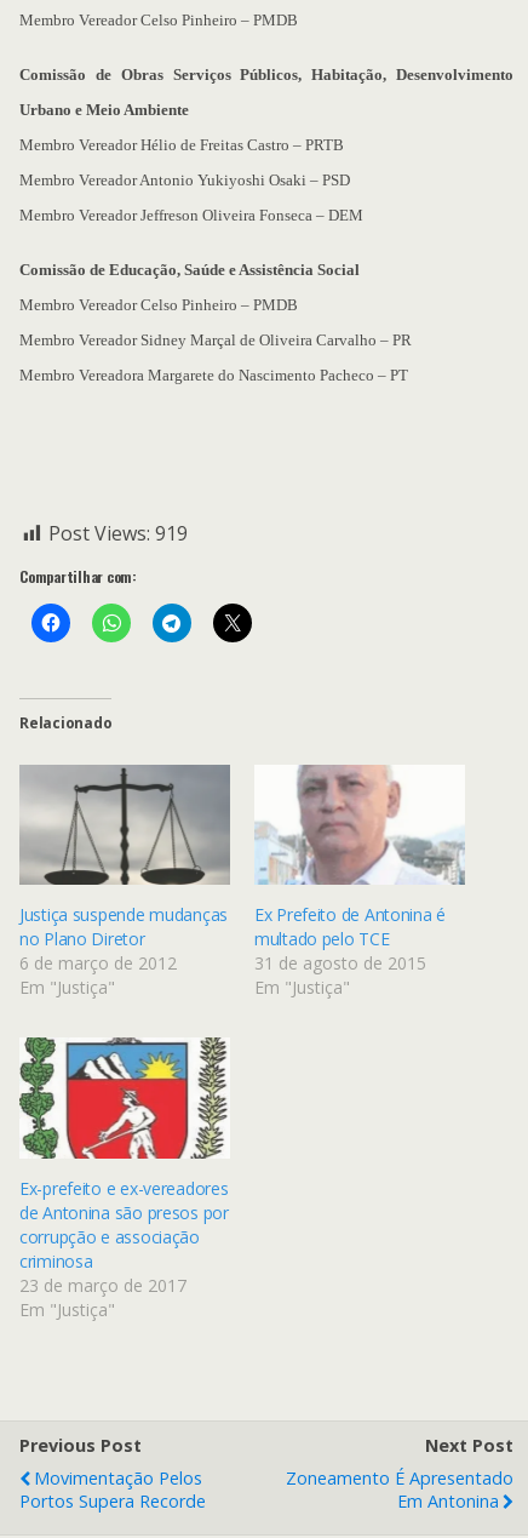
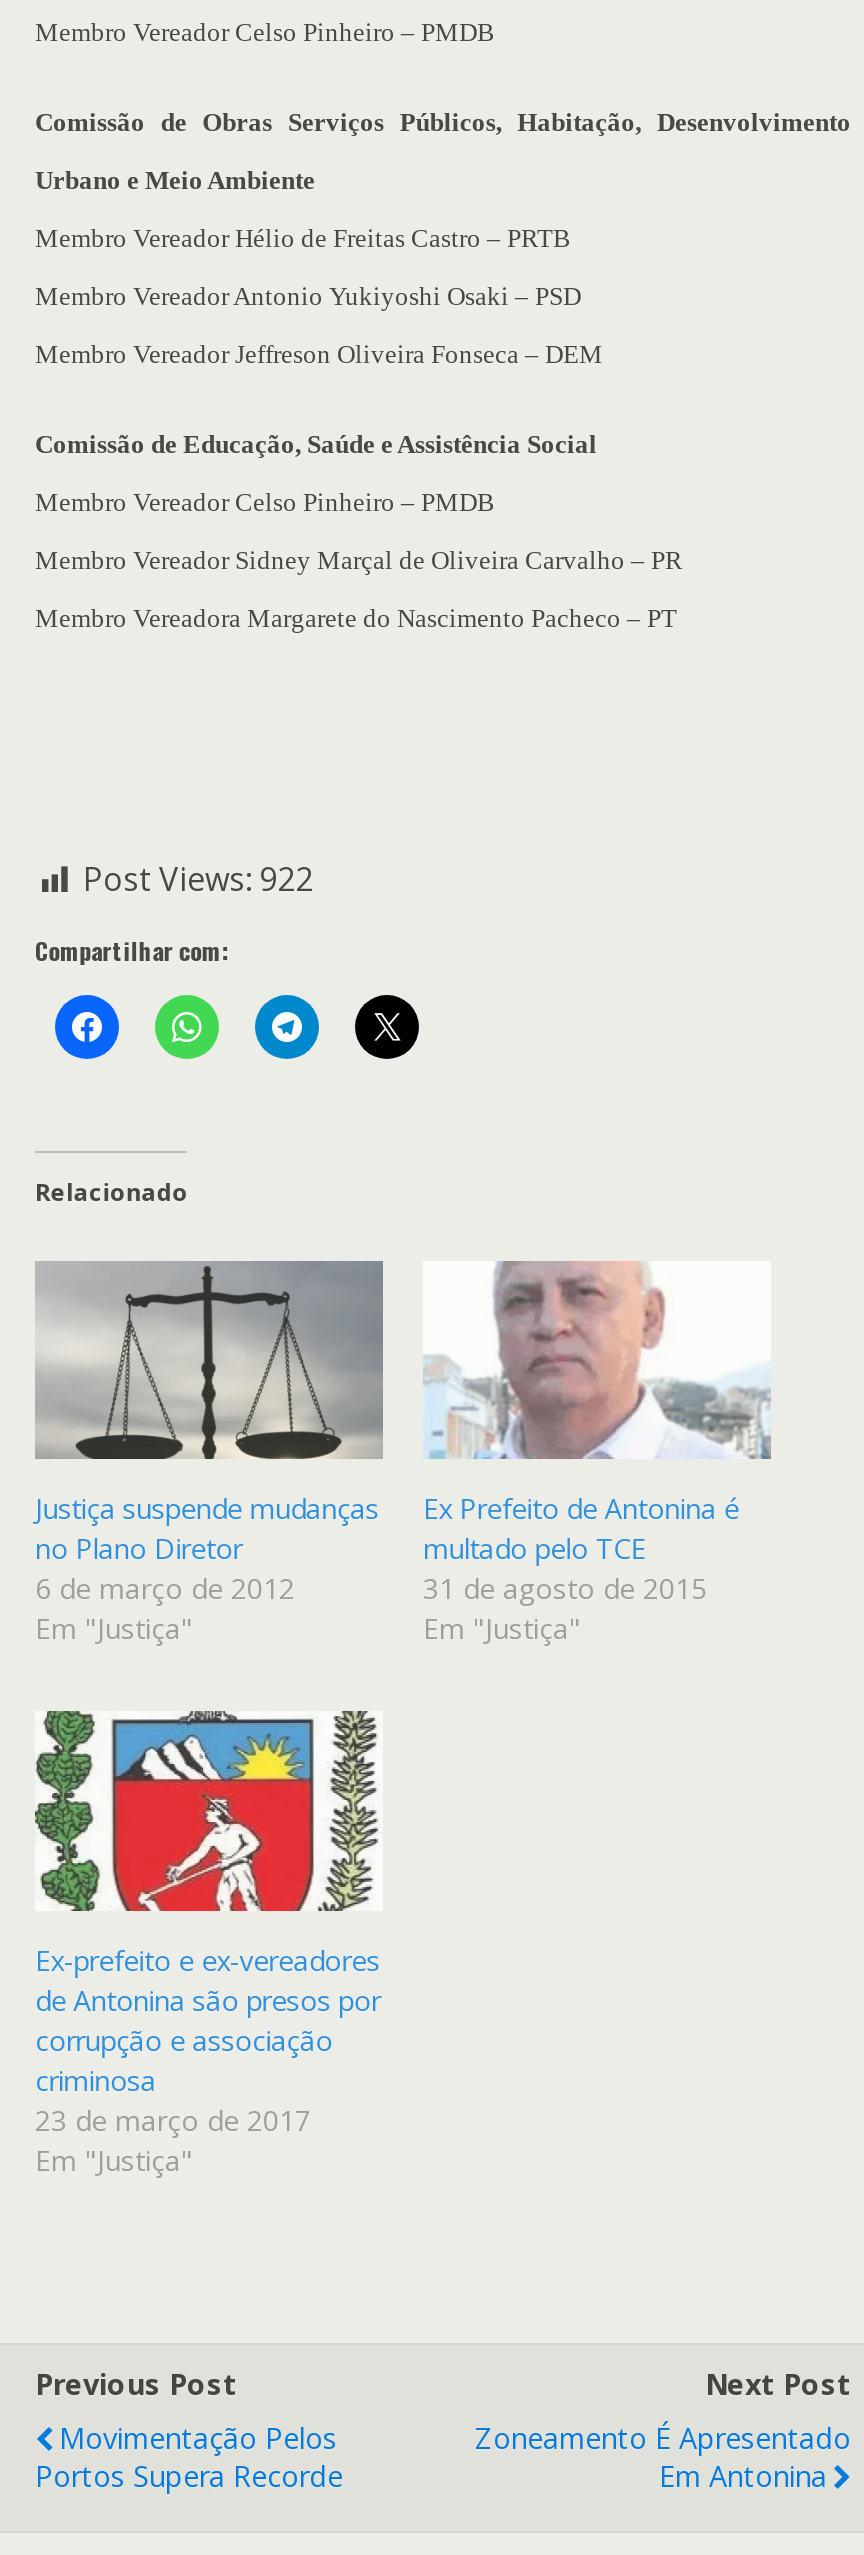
- Post Views: 919
+ Post Views: 922
